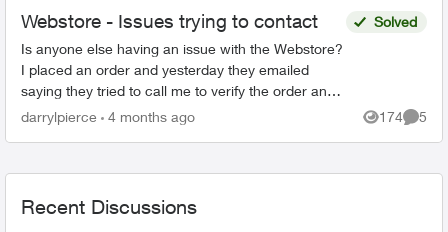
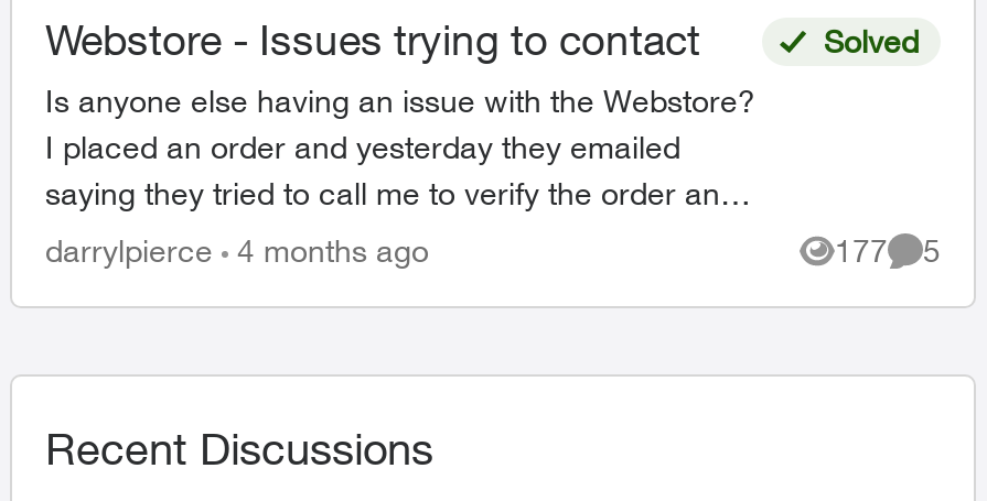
- 174 5
+ 177 5
